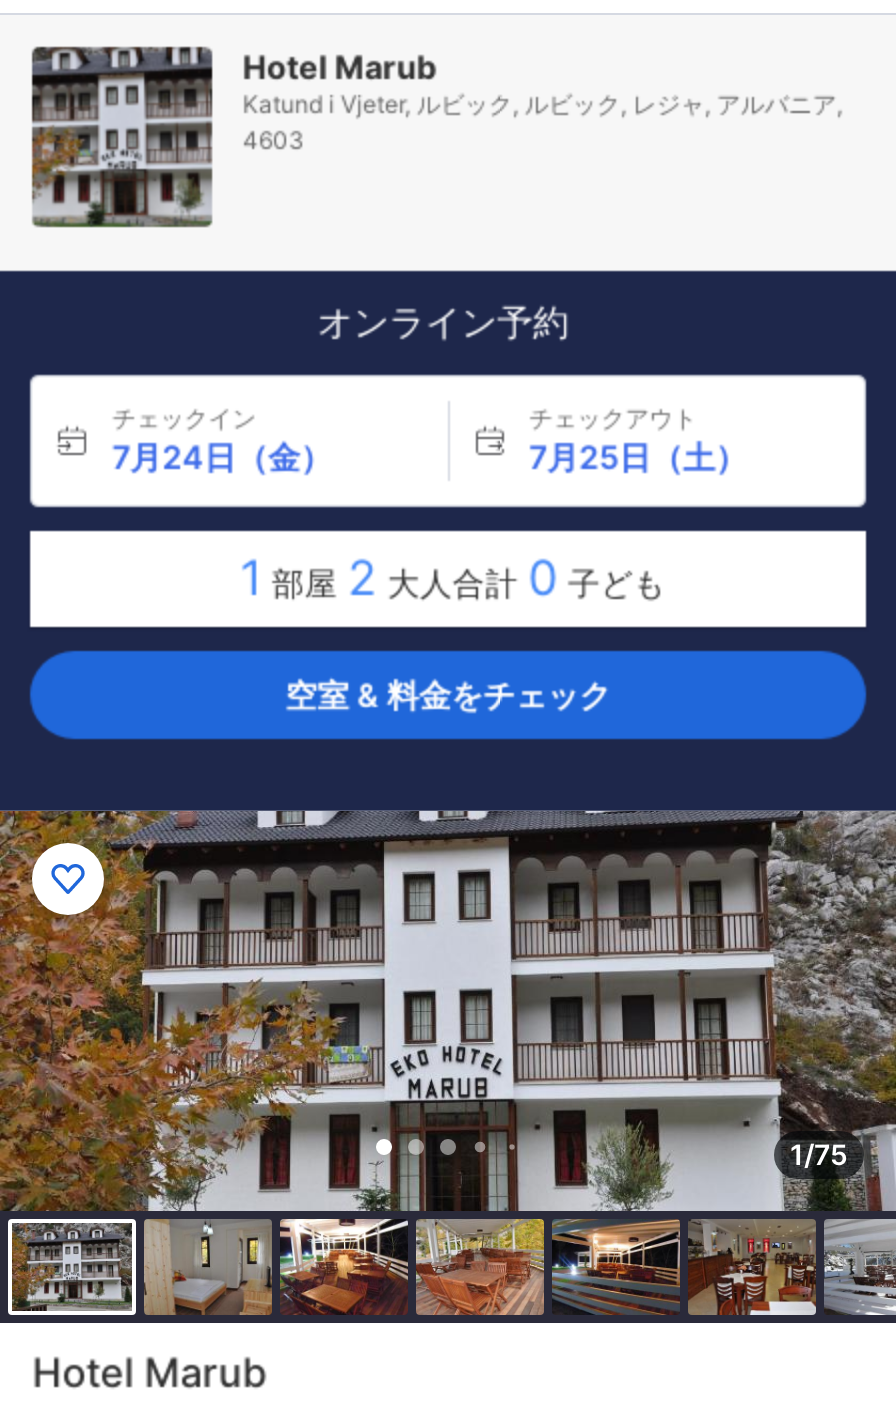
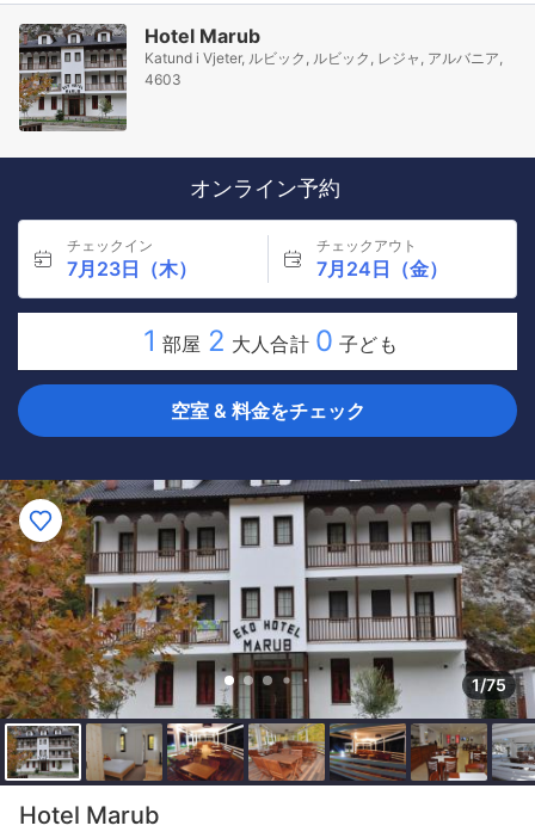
- [image]
+ [image]

- 7月24日（金）
+ 7月23日（木）

- 7月25日（土）
+ 7月24日（金）
